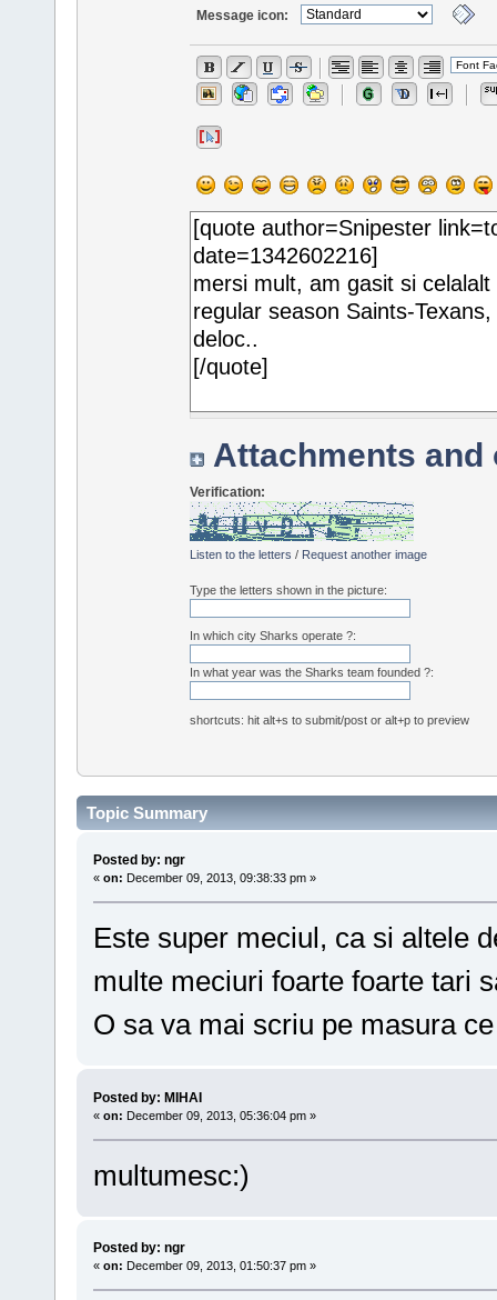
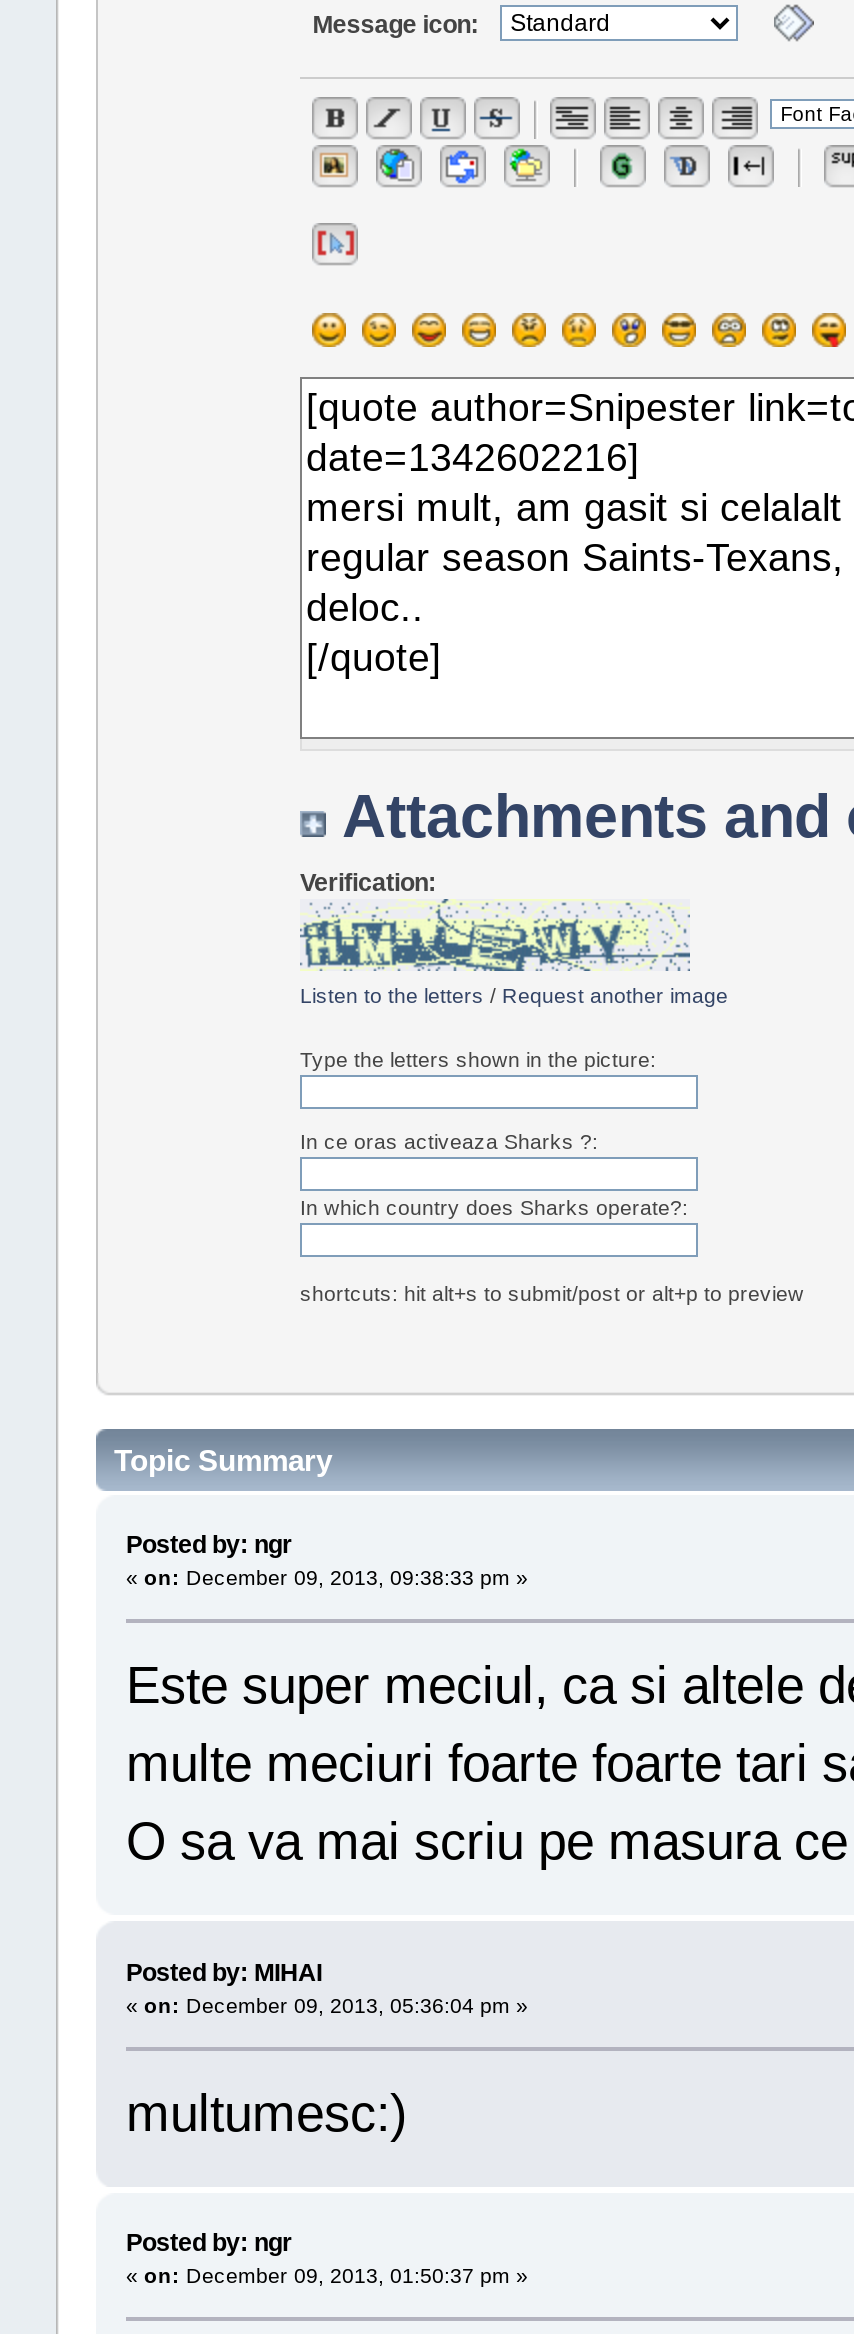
- [image]
+ [image]

- In which city Sharks operate ?:
+ In ce oras activeaza Sharks ?:

- In what year was the Sharks team founded ?:
+ In which country does Sharks operate?:
